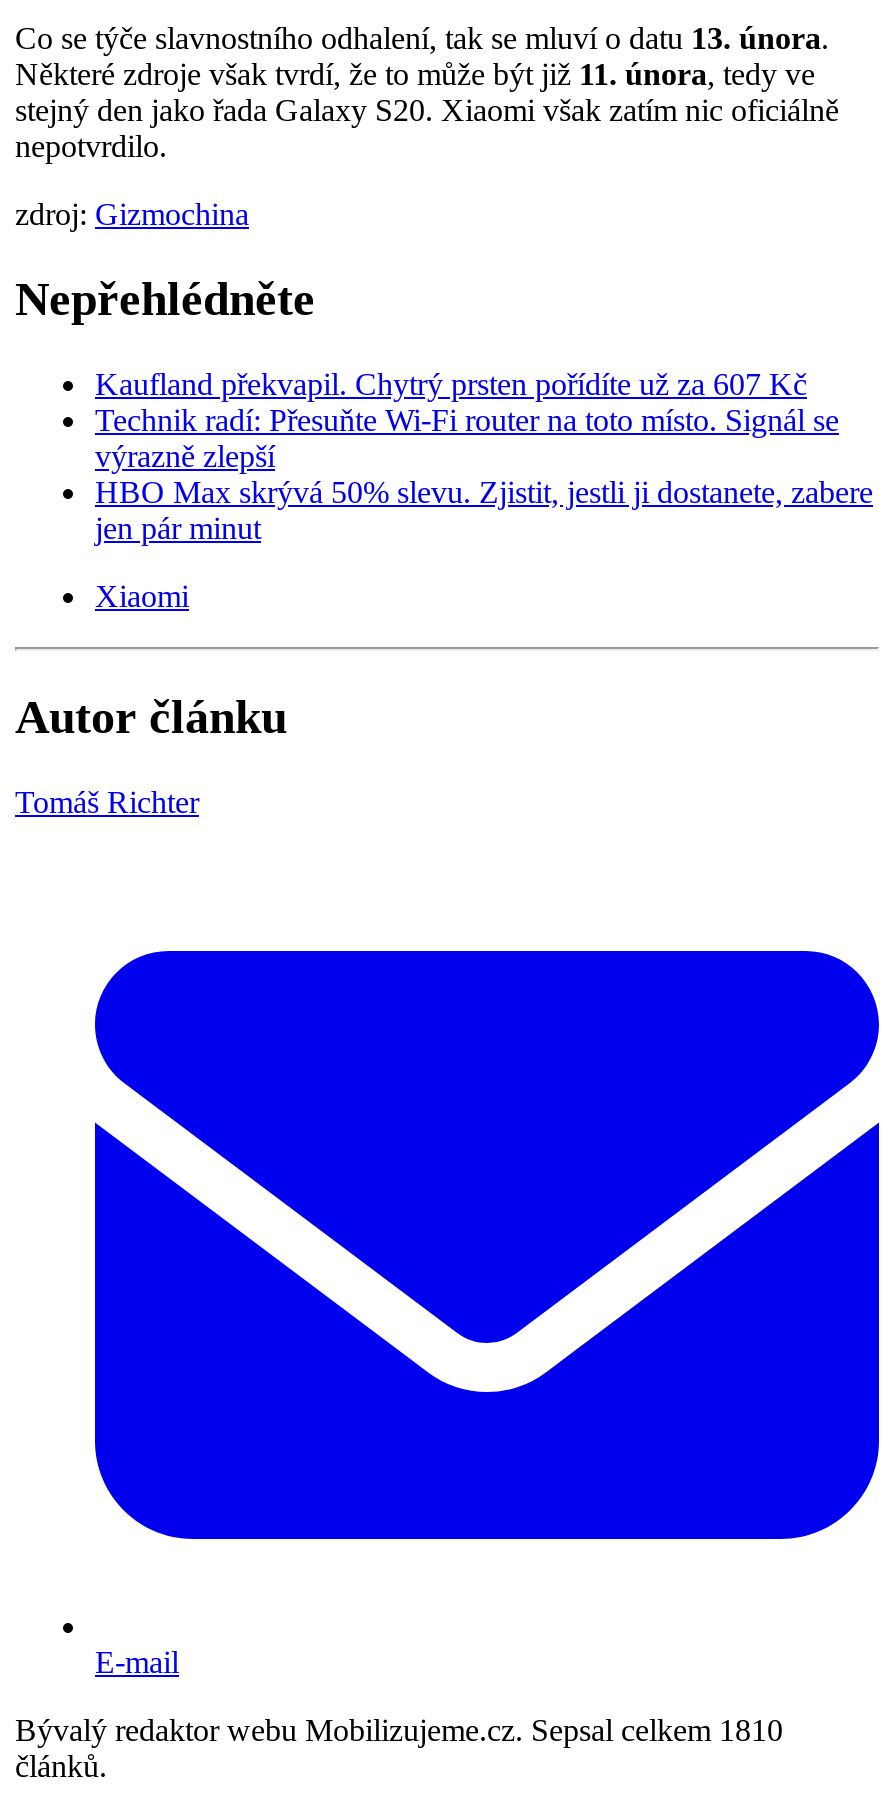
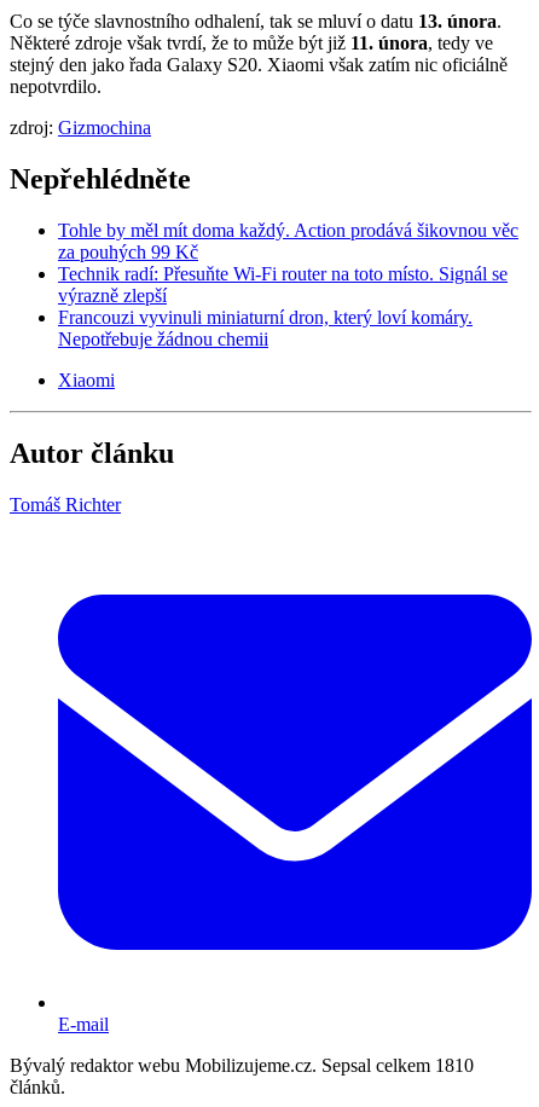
- Kaufland překvapil. Chytrý prsten pořídíte už za 607 Kč
+ Tohle by měl mít doma každý. Action prodává šikovnou věc
+ za pouhých 99 Kč

- HBO Max skrývá 50% slevu. Zjistit, jestli ji dostanete, zabere
- jen pár minut
+ Francouzi vyvinuli miniaturní dron, který loví komáry.
+ Nepotřebuje žádnou chemii
